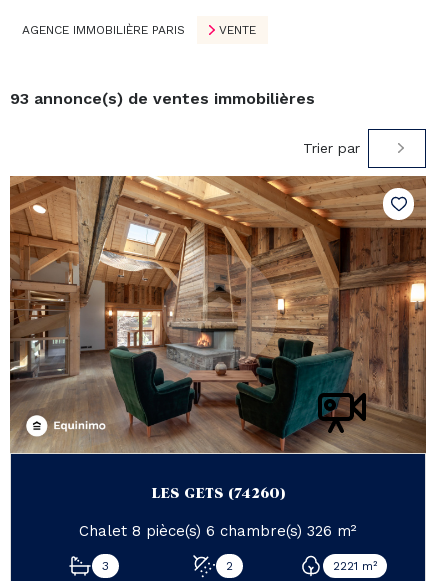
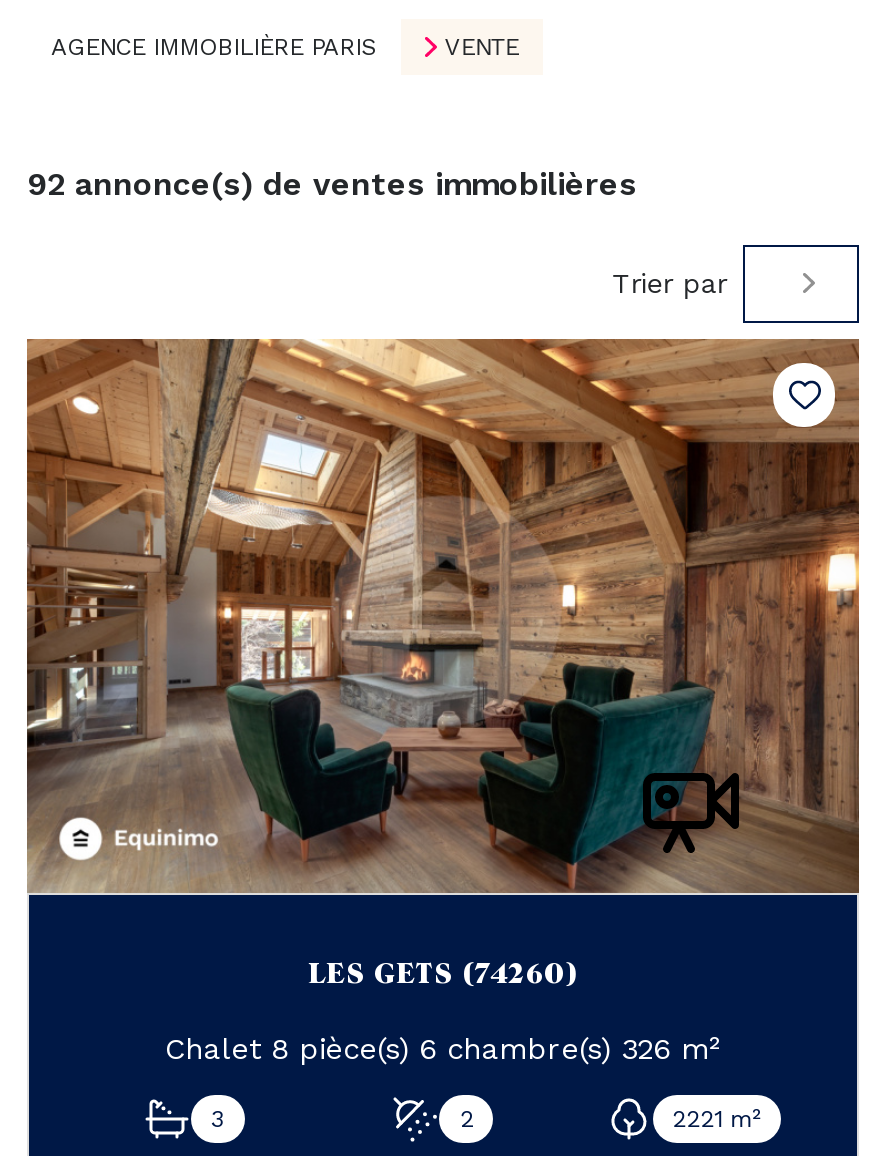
- 93 annonce(s) de ventes immobilières
+ 92 annonce(s) de ventes immobilières
